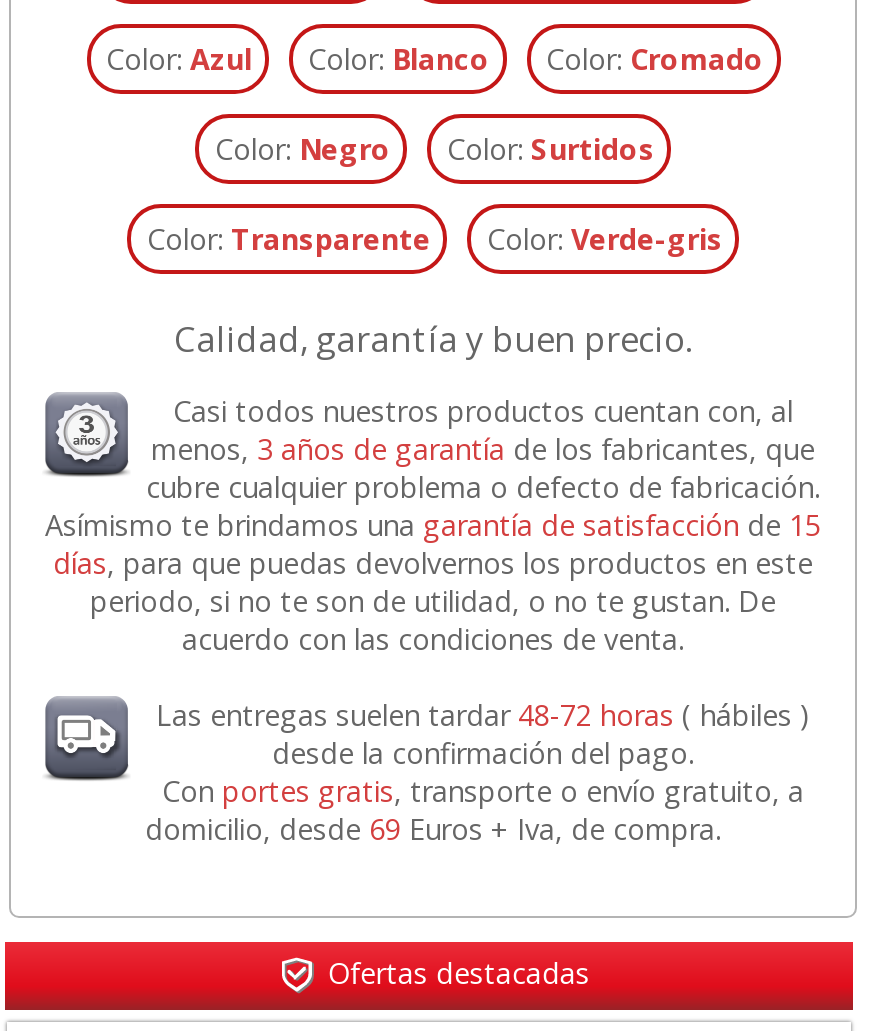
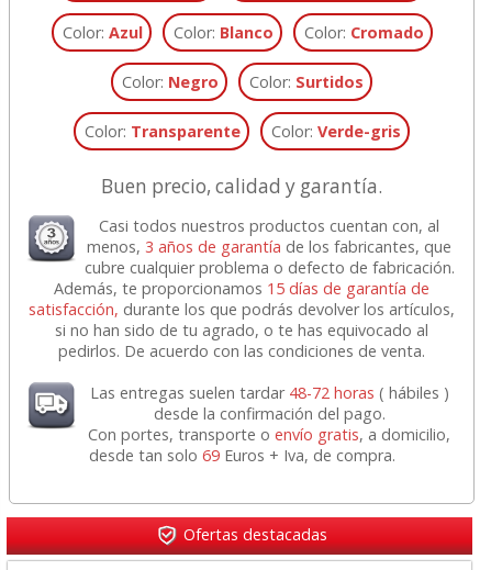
- Calidad, garantía y buen precio.
+ Buen precio, calidad y garantía.

- Asímismo te brindamos una garantía de satisfacción de 15
- días, para que puedas devolvernos los productos en este
- periodo, si no te son de utilidad, o no te gustan. De
- acuerdo con las condiciones de venta.
+ Además, te proporcionamos 15 días de garantía de
+ satisfacción, durante los que podrás devolver los artículos,
+ si no han sido de tu agrado, o te has equivocado al
+ pedirlos. De acuerdo con las condiciones de venta.

- Con portes gratis, transporte o envío gratuito, a
- domicilio, desde 69 Euros + Iva, de compra.
+ Con portes, transporte o envío gratis, a domicilio,
+ desde tan solo 69 Euros + Iva, de compra.
